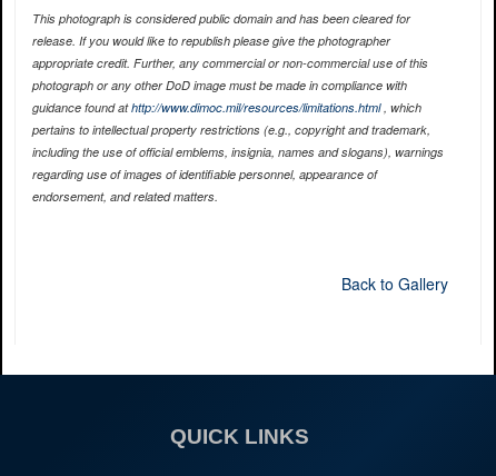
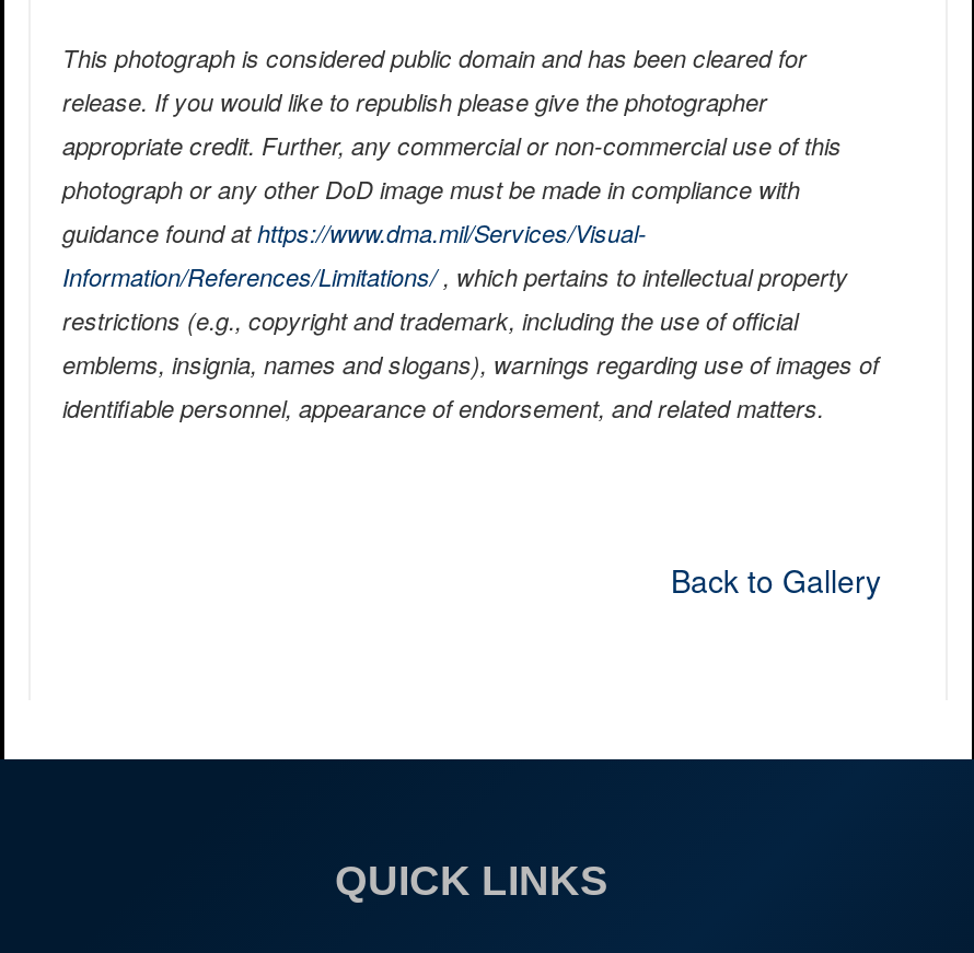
- guidance found athttp://www.dimoc.mil/resources/limitations.html, which
- pertains to intellectual property restrictions (e.g., copyright and trademark,
- including the use of official emblems, insignia, names and slogans), warnings
- regarding use of images of identifiable personnel, appearance of
- endorsement, and related matters.
+ guidance found athttps://www.dma.mil/Services/Visual-
+ Information/References/Limitations/, which pertains to intellectual property
+ restrictions (e.g., copyright and trademark, including the use of official
+ emblems, insignia, names and slogans), warnings regarding use of images of
+ identifiable personnel, appearance of endorsement, and related matters.
